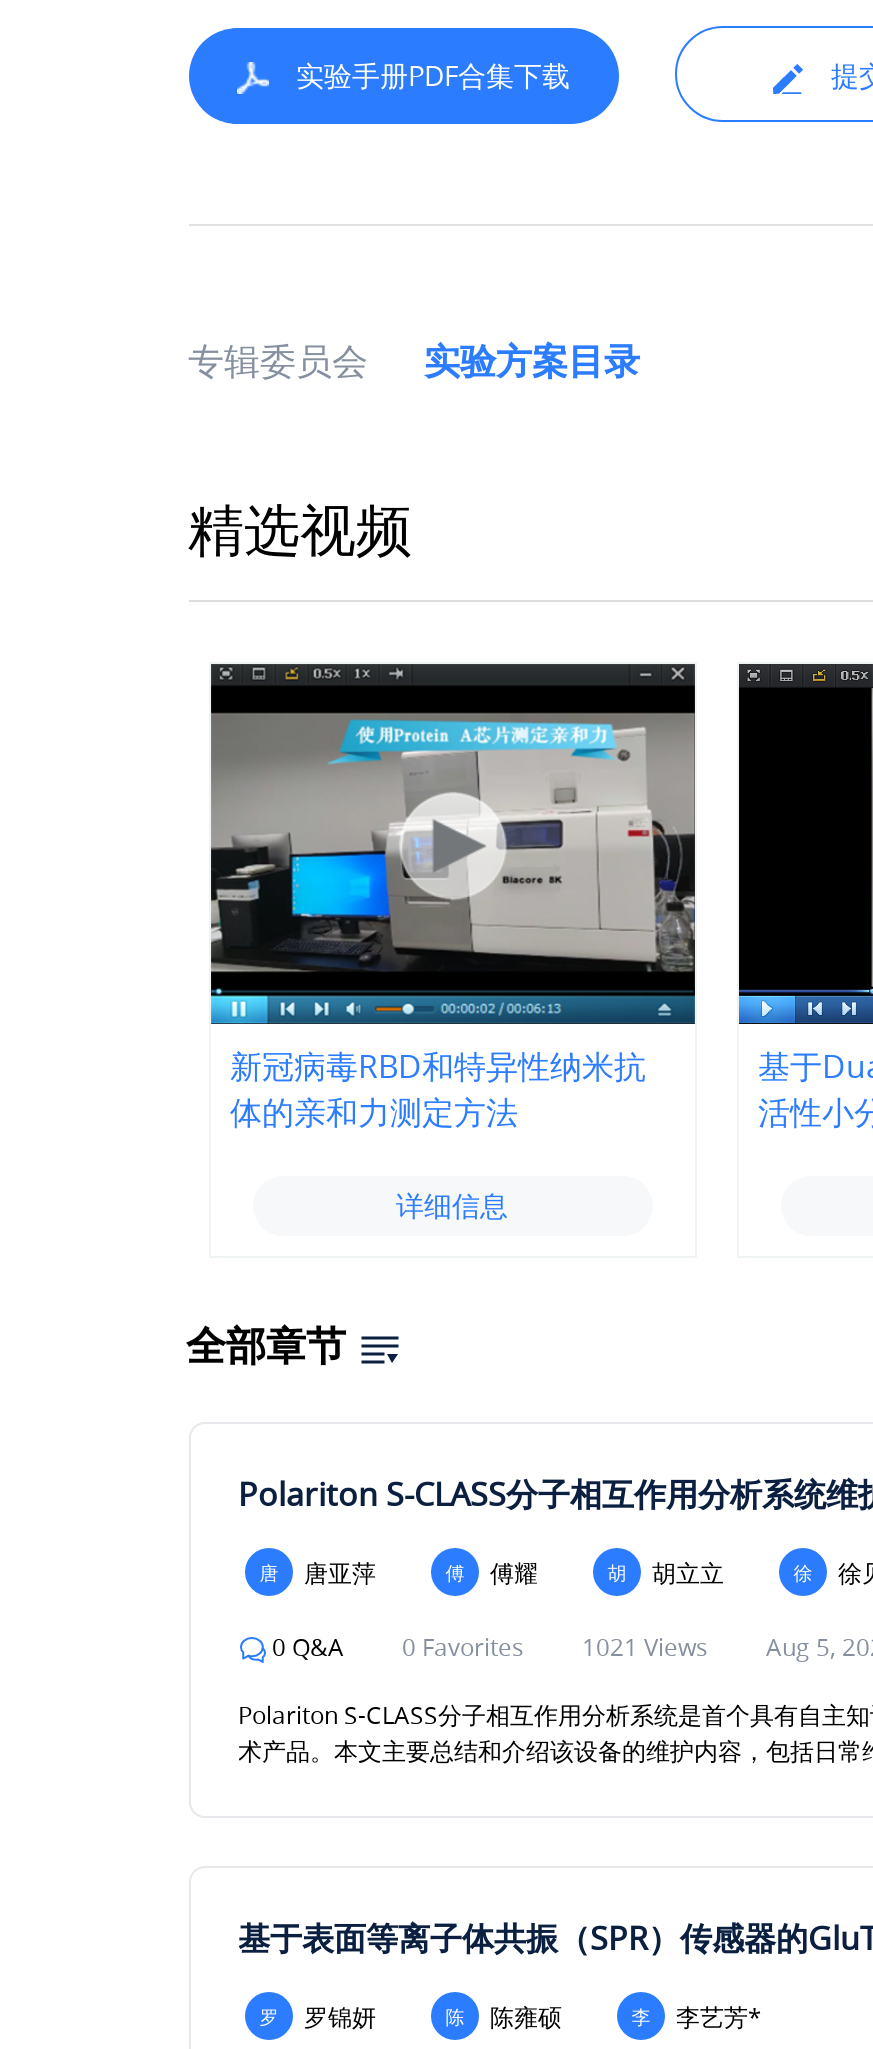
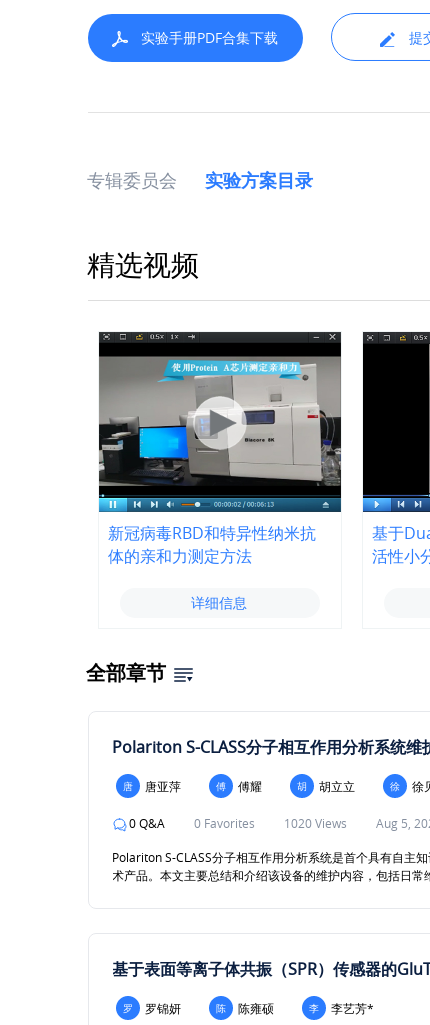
- 1021 Views
+ 1020 Views
